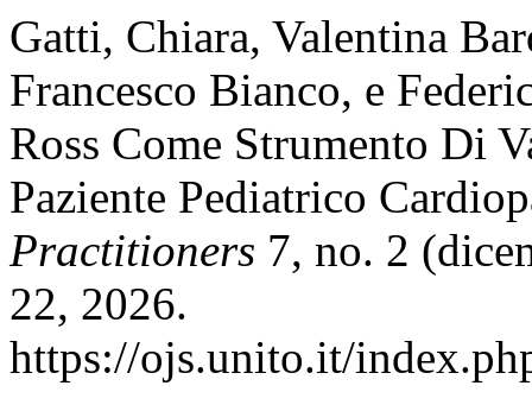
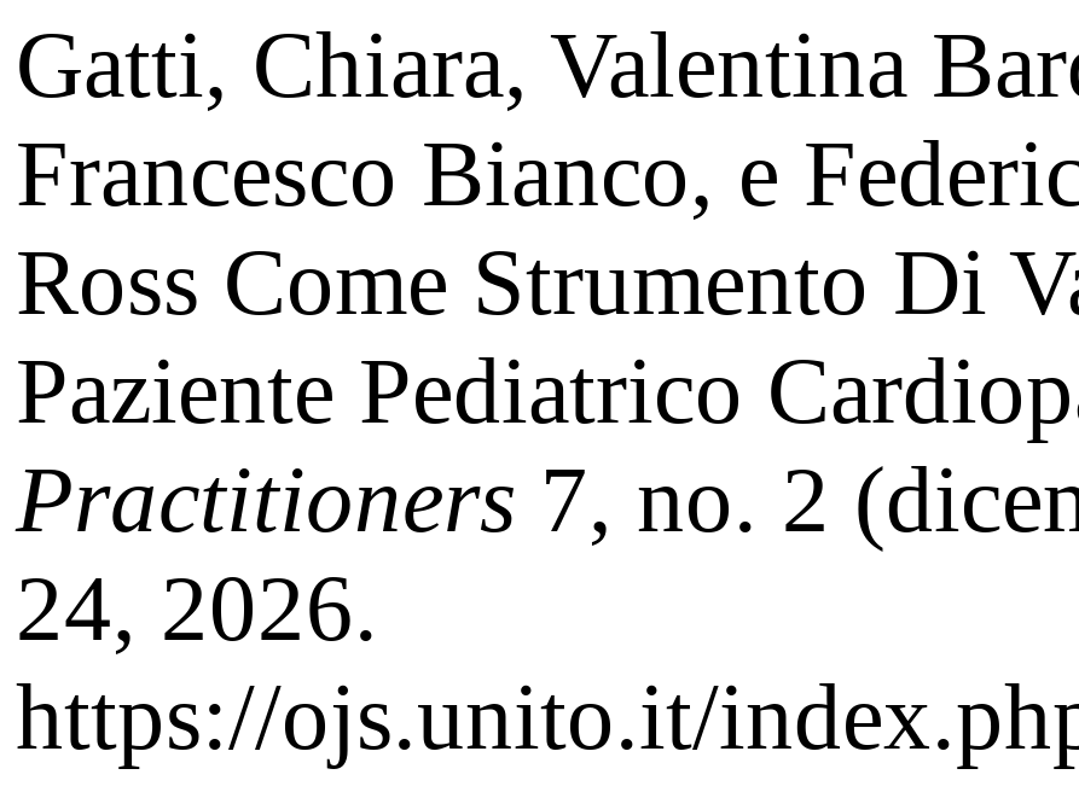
- 22, 2026.
+ 24, 2026.
